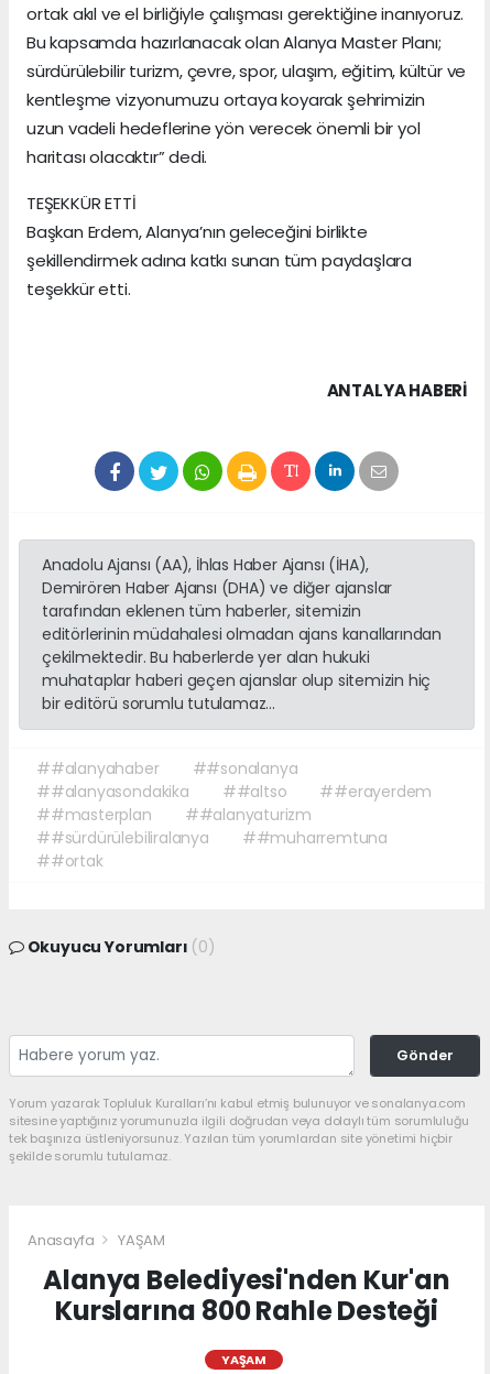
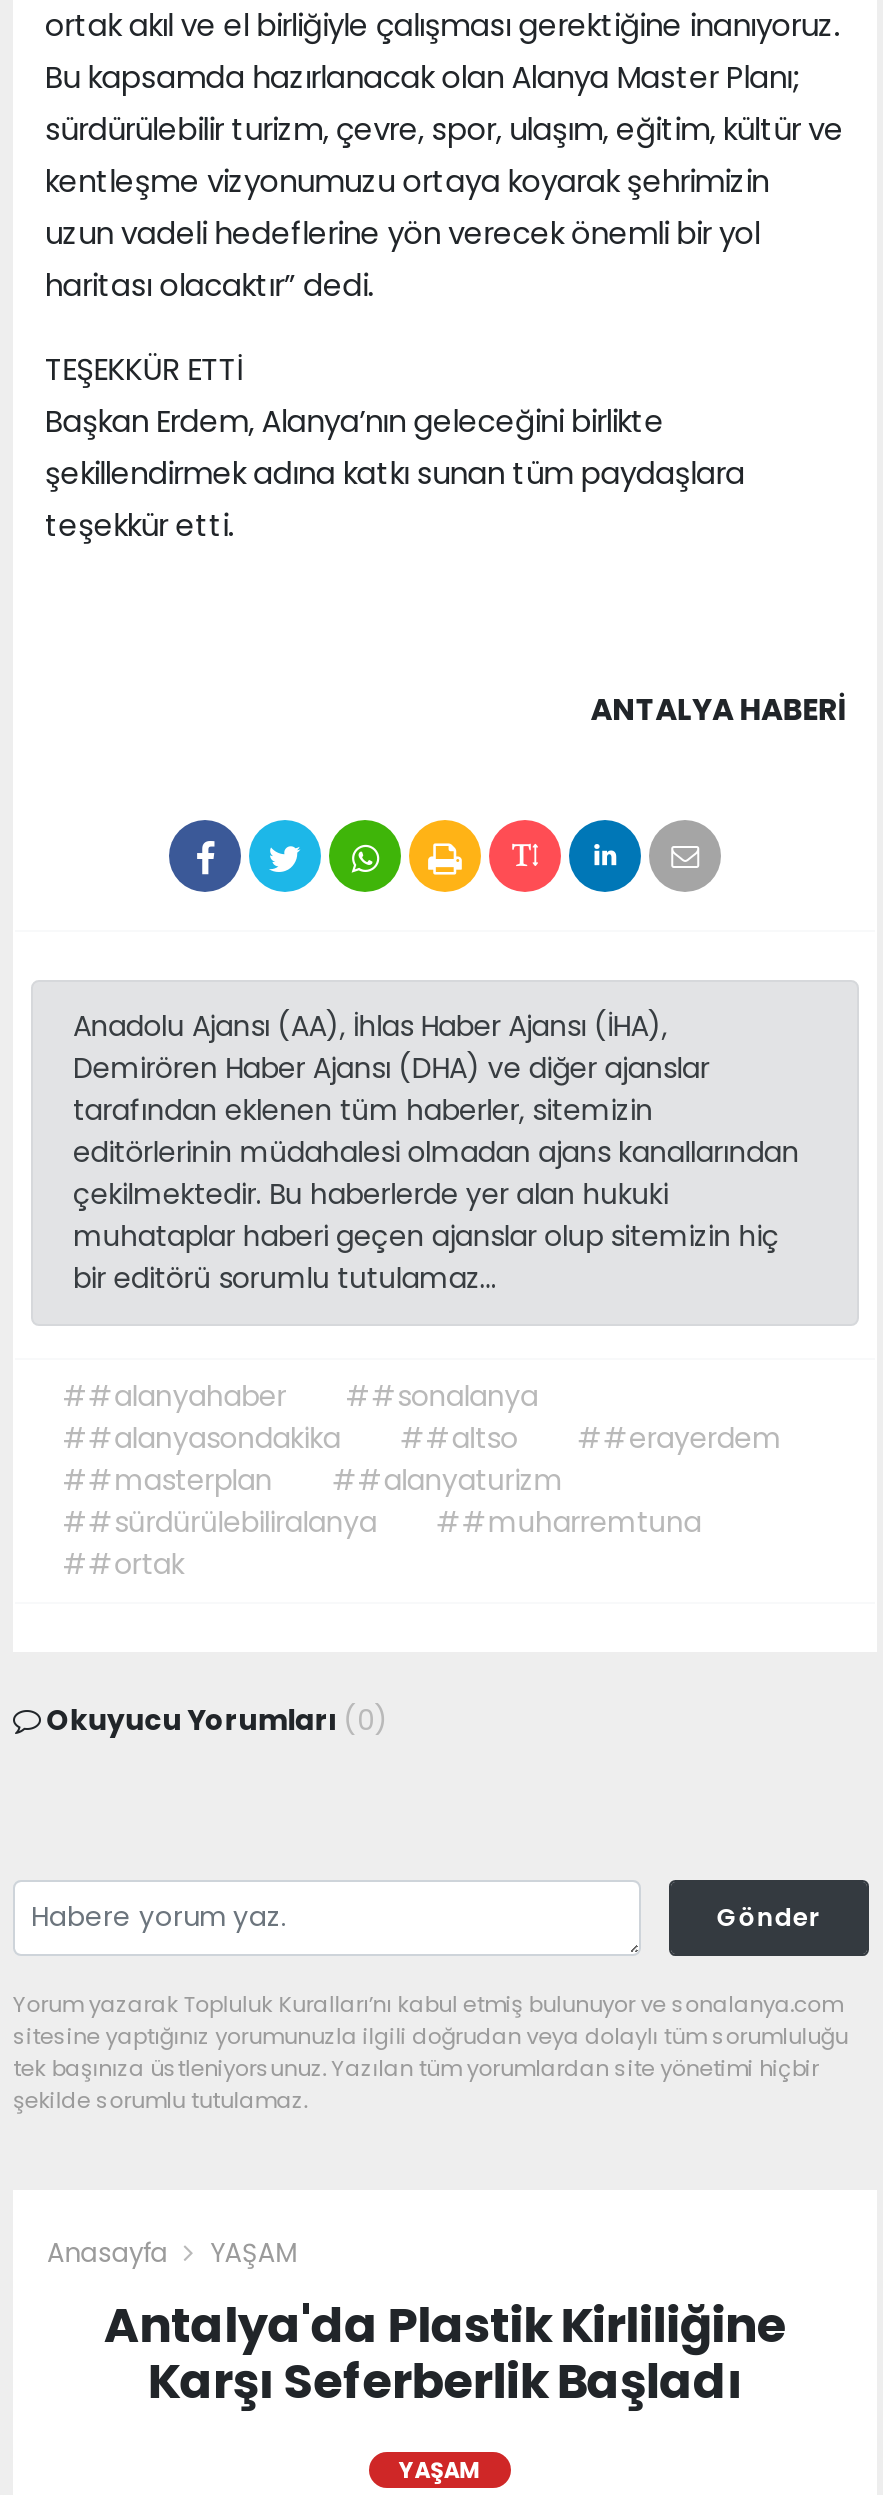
- Alanya Belediyesi'nden Kur'an
- Kurslarına 800 Rahle Desteği
+ Antalya'da Plastik Kirliliğine
+ Karşı Seferberlik Başladı
